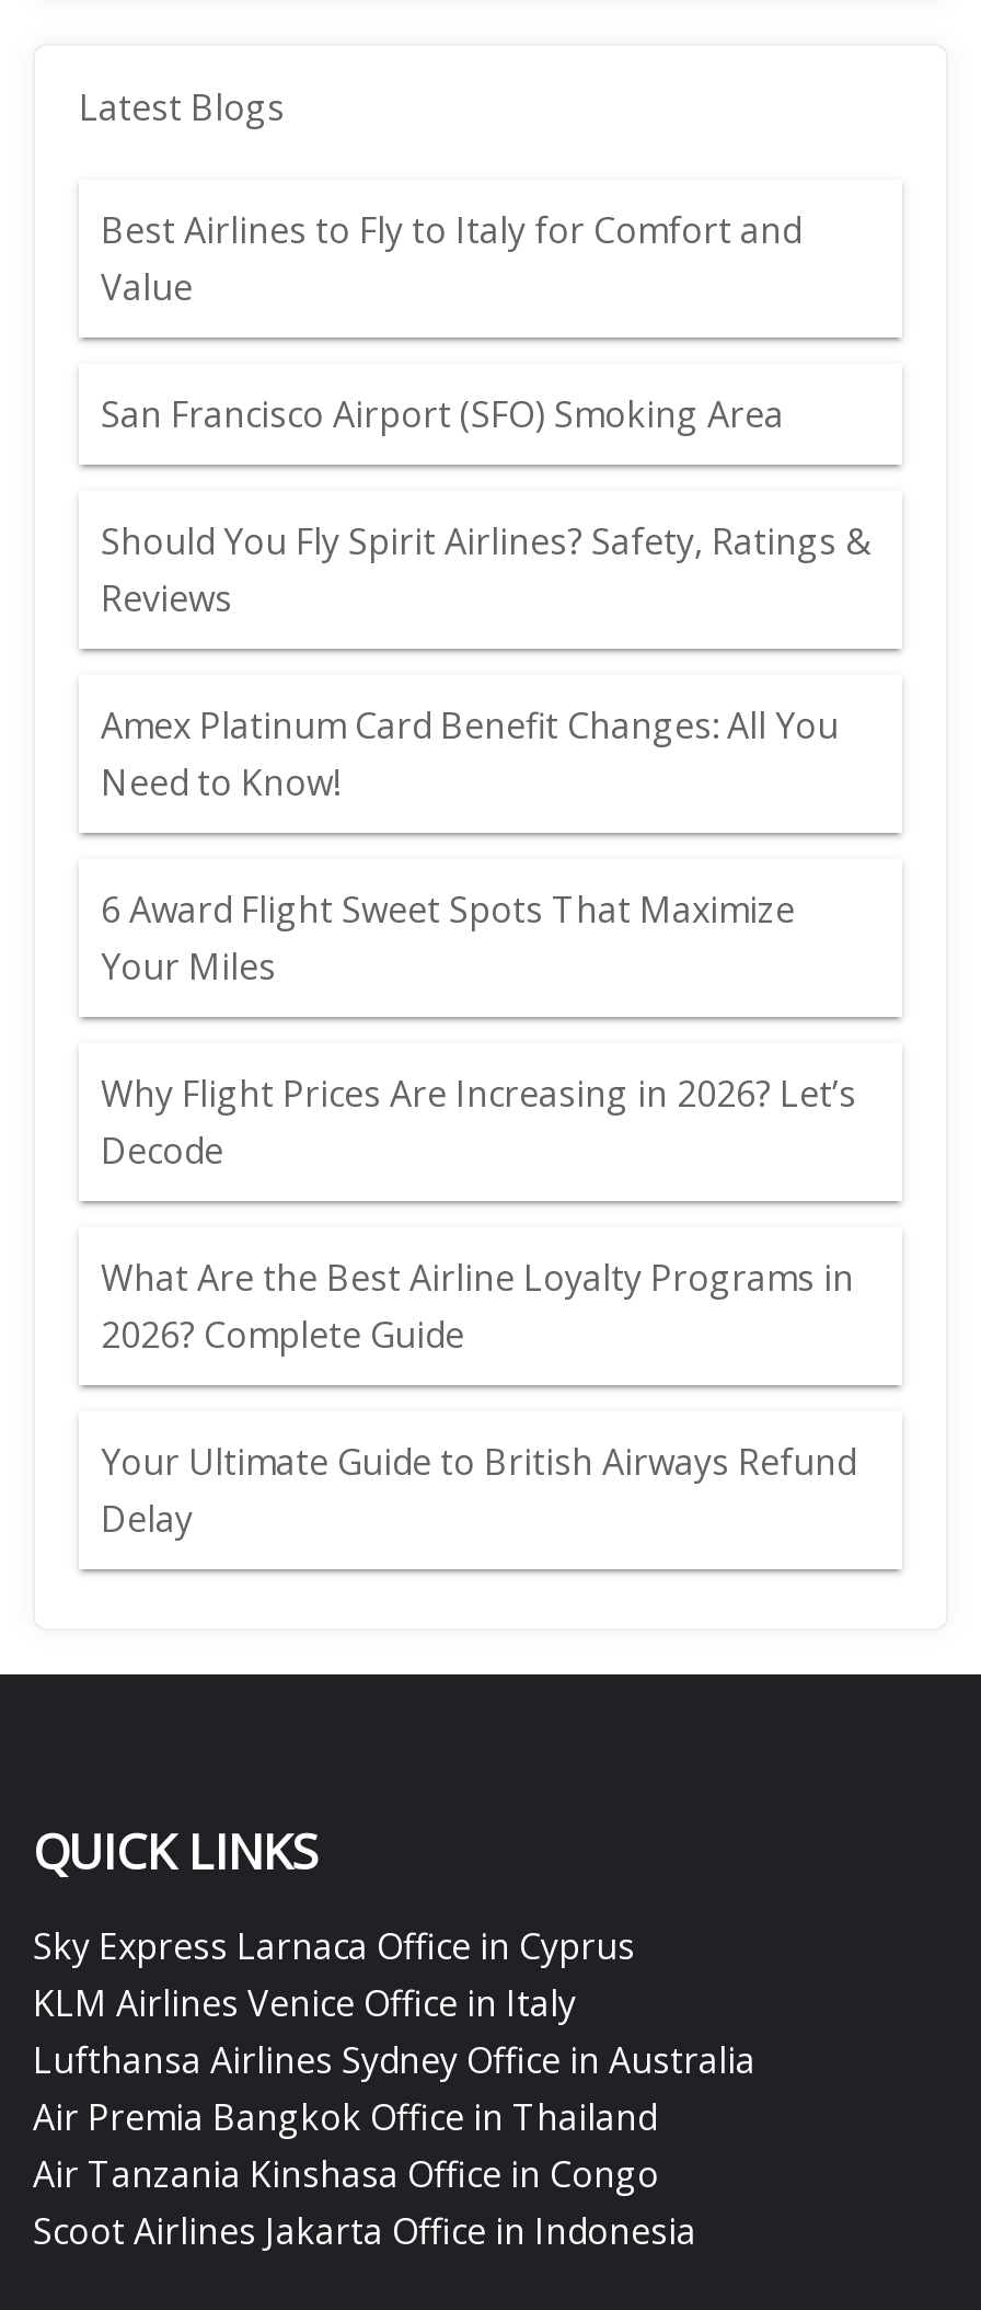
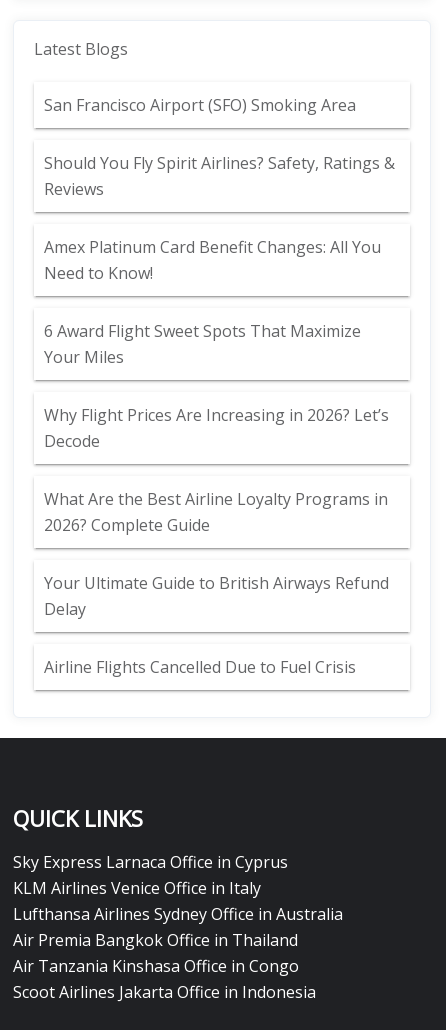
- Best Airlines to Fly to Italy for Comfort and
- Value

moved up: San Francisco Airport (SFO) Smoking Area | Should You Fly Spirit Airlines? Safety, Ratings & | Reviews | ... | Your Ultimate Guide to British Airways Refund | Delay

+ Airline Flights Cancelled Due to Fuel Crisis
